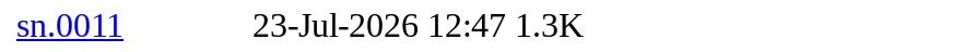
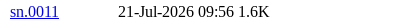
- 23-Jul-2026 12:47 1.3K
+ 21-Jul-2026 09:56 1.6K
